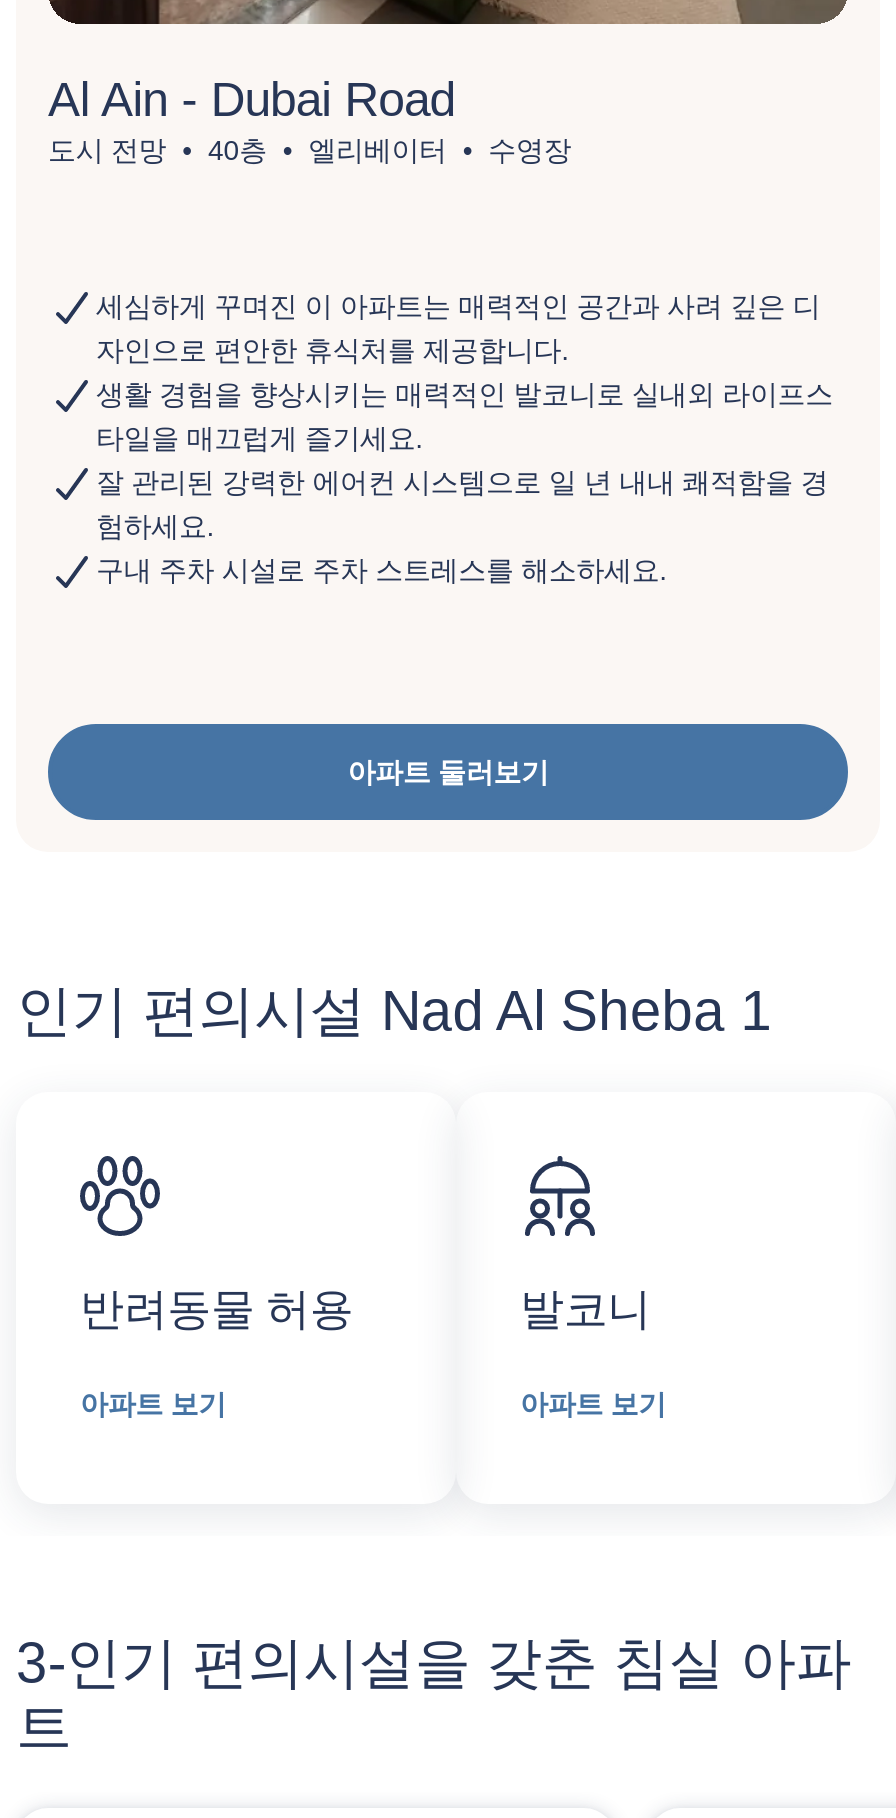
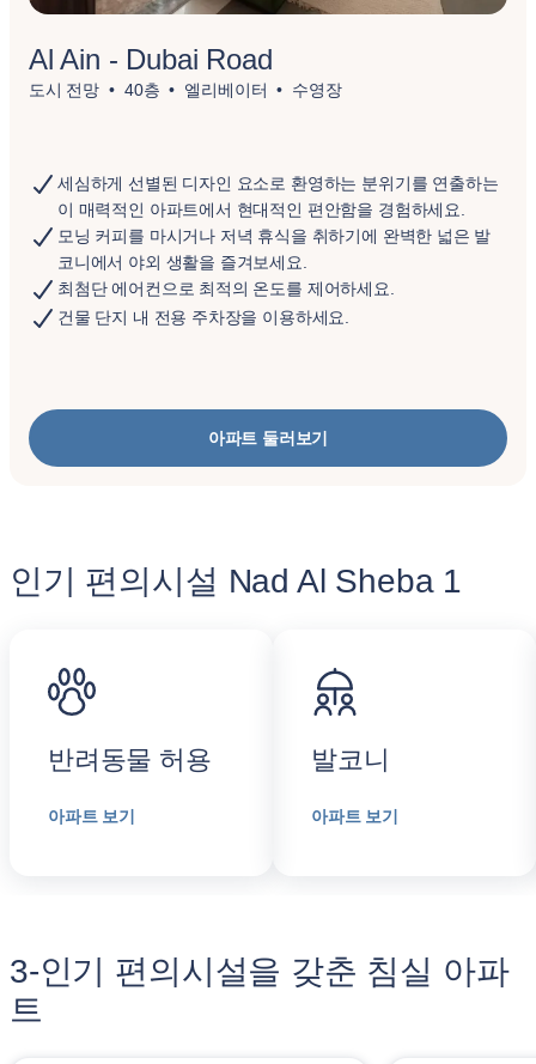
- 세심하게 꾸며진 이 아파트는 매력적인 공간과 사려 깊은 디
- 자인으로 편안한 휴식처를 제공합니다.
- 생활 경험을 향상시키는 매력적인 발코니로 실내외 라이프스
- 타일을 매끄럽게 즐기세요.
- 잘 관리된 강력한 에어컨 시스템으로 일 년 내내 쾌적함을 경
- 험하세요.
- 구내 주차 시설로 주차 스트레스를 해소하세요.
+ 세심하게 선별된 디자인 요소로 환영하는 분위기를 연출하는
+ 이 매력적인 아파트에서 현대적인 편안함을 경험하세요.
+ 모닝 커피를 마시거나 저녁 휴식을 취하기에 완벽한 넓은 발
+ 코니에서 야외 생활을 즐겨보세요.
+ 최첨단 에어컨으로 최적의 온도를 제어하세요.
+ 건물 단지 내 전용 주차장을 이용하세요.
